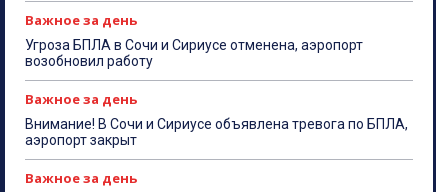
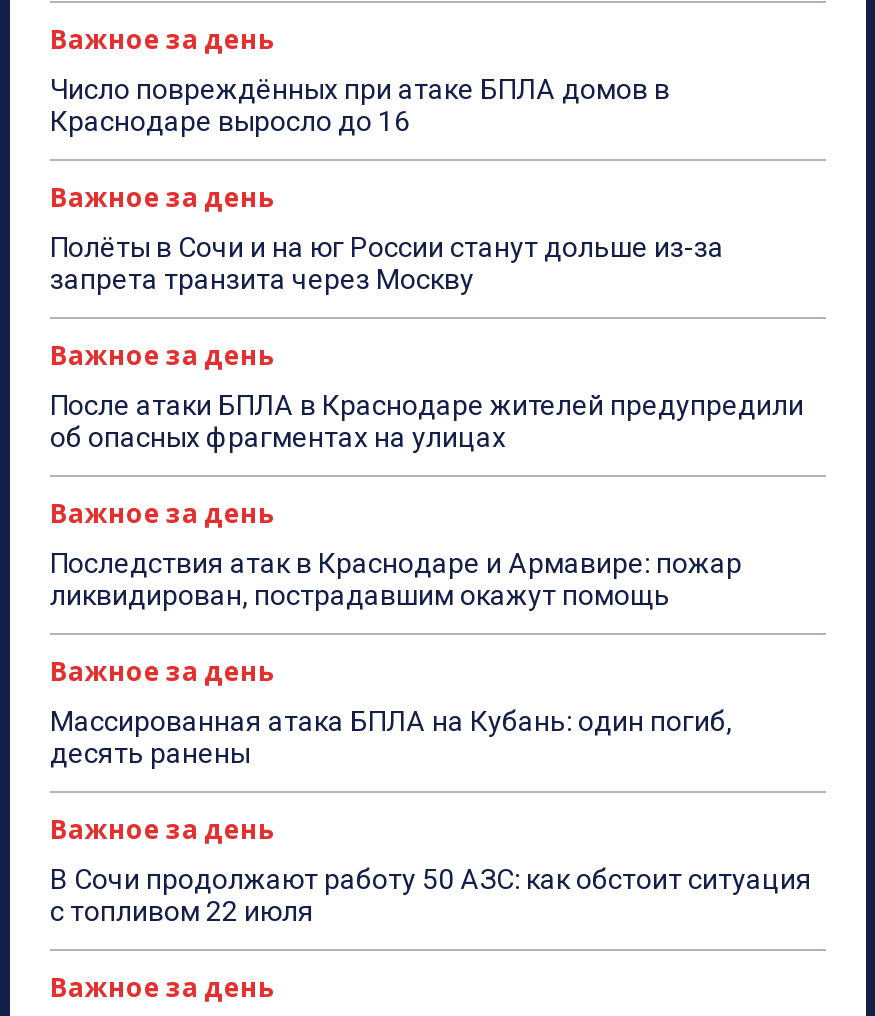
- Угроза БПЛА в Сочи и Сириусе отменена, аэропорт
- возобновил работу
+ Число повреждённых при атаке БПЛА домов в
+ Краснодаре выросло до 16

- Внимание! В Сочи и Сириусе объявлена тревога по БПЛА,
- аэропорт закрыт
+ Полёты в Сочи и на юг России станут дольше из-за
+ запрета транзита через Москву
+ Важное за день
+ После атаки БПЛА в Краснодаре жителей предупредили
+ об опасных фрагментах на улицах
+ Важное за день
+ Последствия атак в Краснодаре и Армавире: пожар
+ ликвидирован, пострадавшим окажут помощь
+ Важное за день
+ Массированная атака БПЛА на Кубань: один погиб,
+ десять ранены
+ Важное за день
+ В Сочи продолжают работу 50 АЗС: как обстоит ситуация
+ с топливом 22 июля
